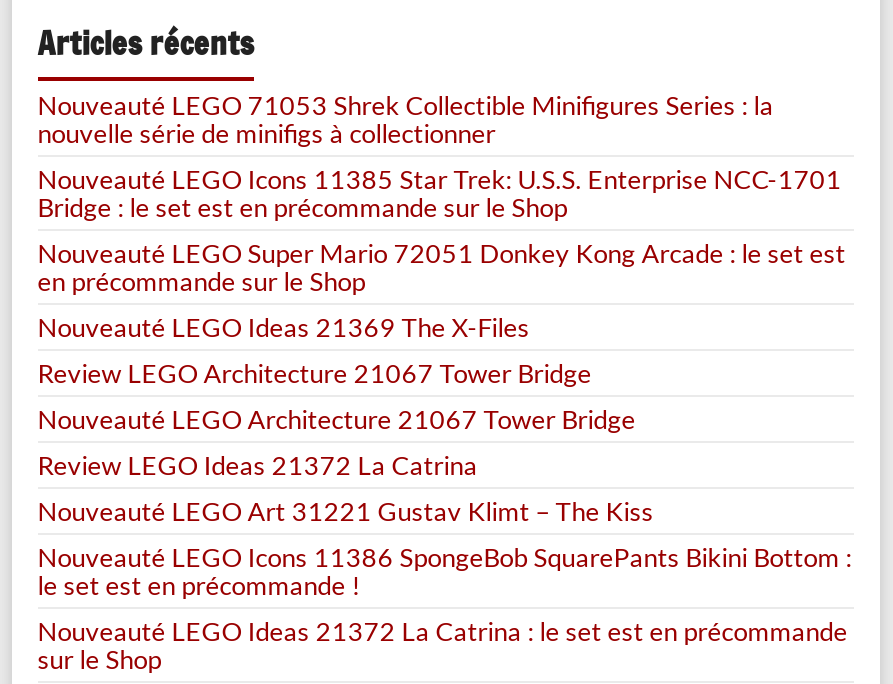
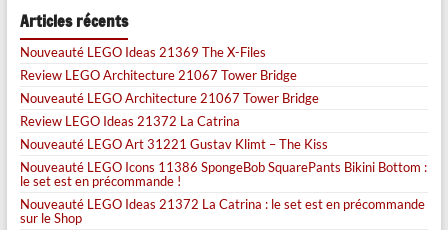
- Nouveauté LEGO 71053 Shrek Collectible Minifigures Series : la
- nouvelle série de minifigs à collectionner
- Nouveauté LEGO Icons 11385 Star Trek: U.S.S. Enterprise NCC-1701
- Bridge : le set est en précommande sur le Shop
- Nouveauté LEGO Super Mario 72051 Donkey Kong Arcade : le set est
- en précommande sur le Shop
